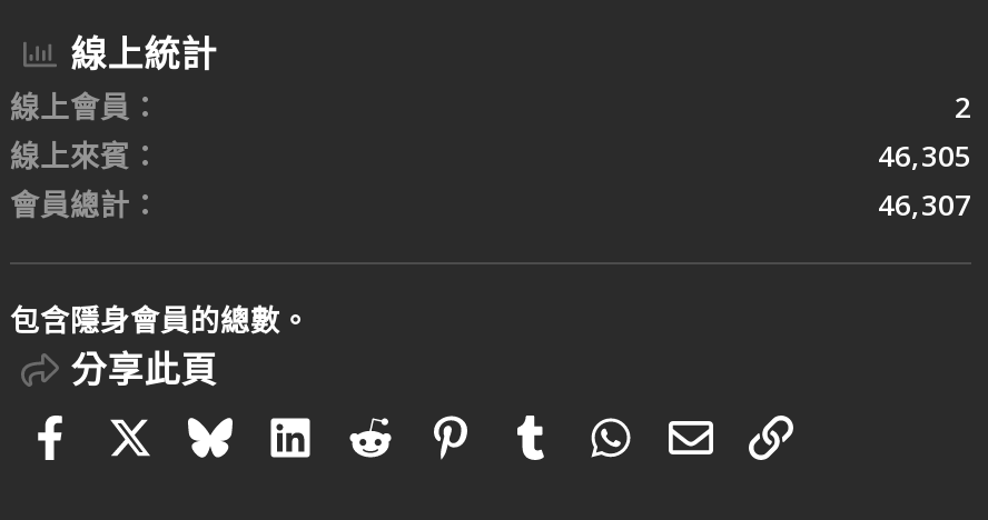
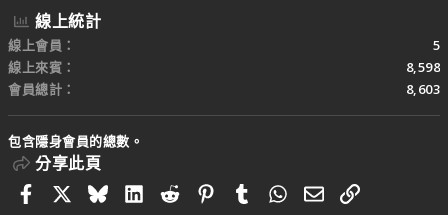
- 2
+ 5

- 46,305
+ 8,598

- 46,307
+ 8,603
